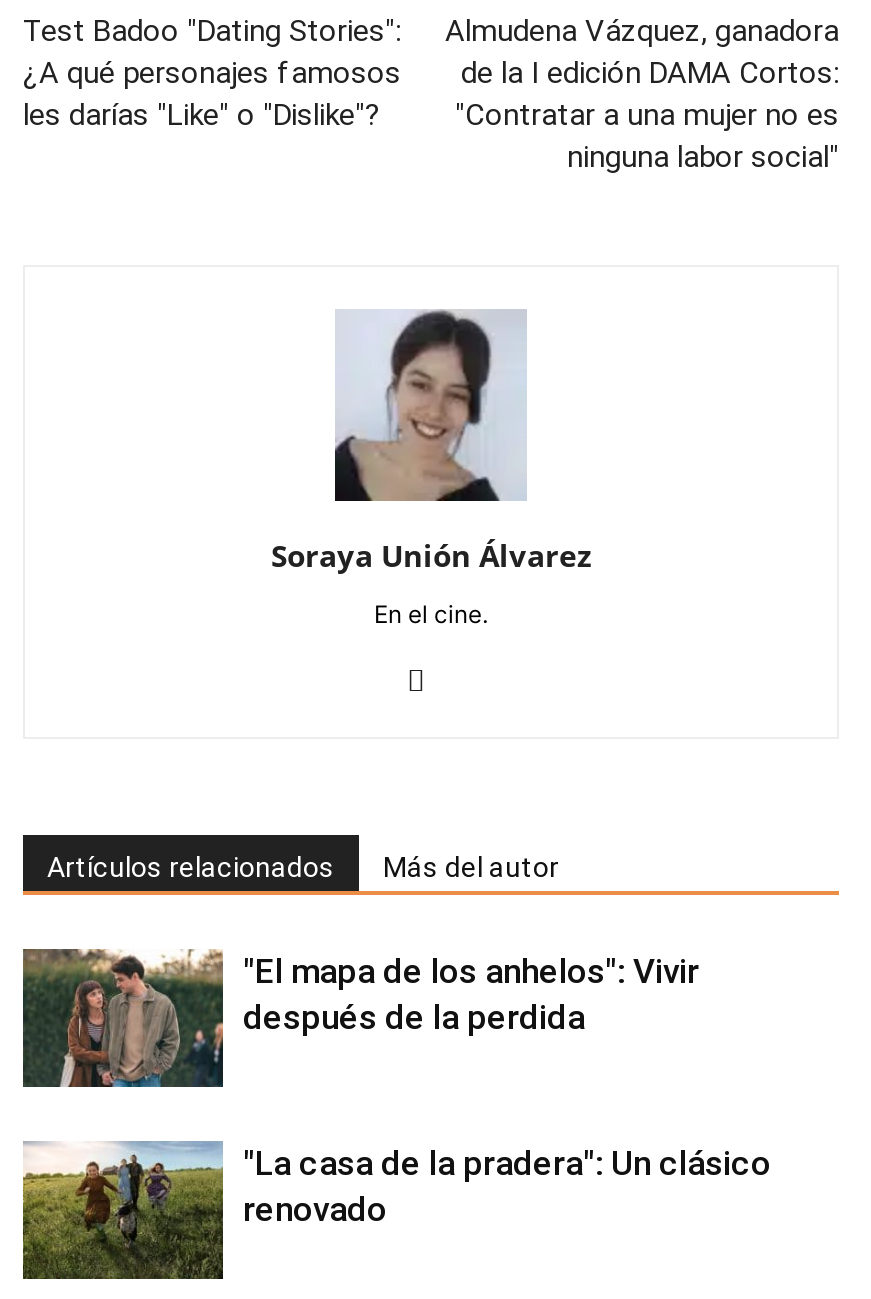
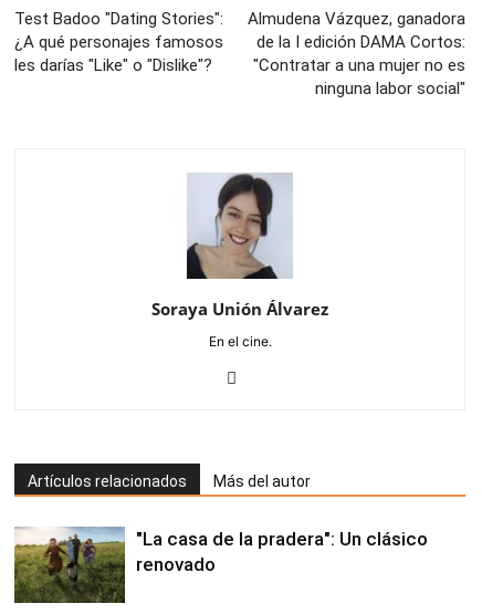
- [image]
- "El mapa de los anhelos": Vivir
- después de la perdida
